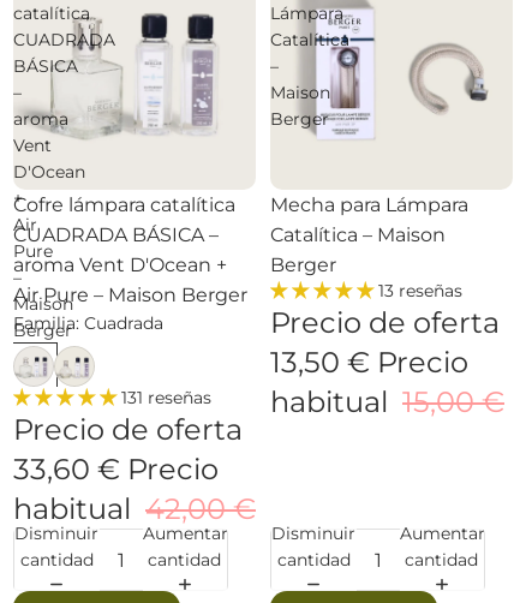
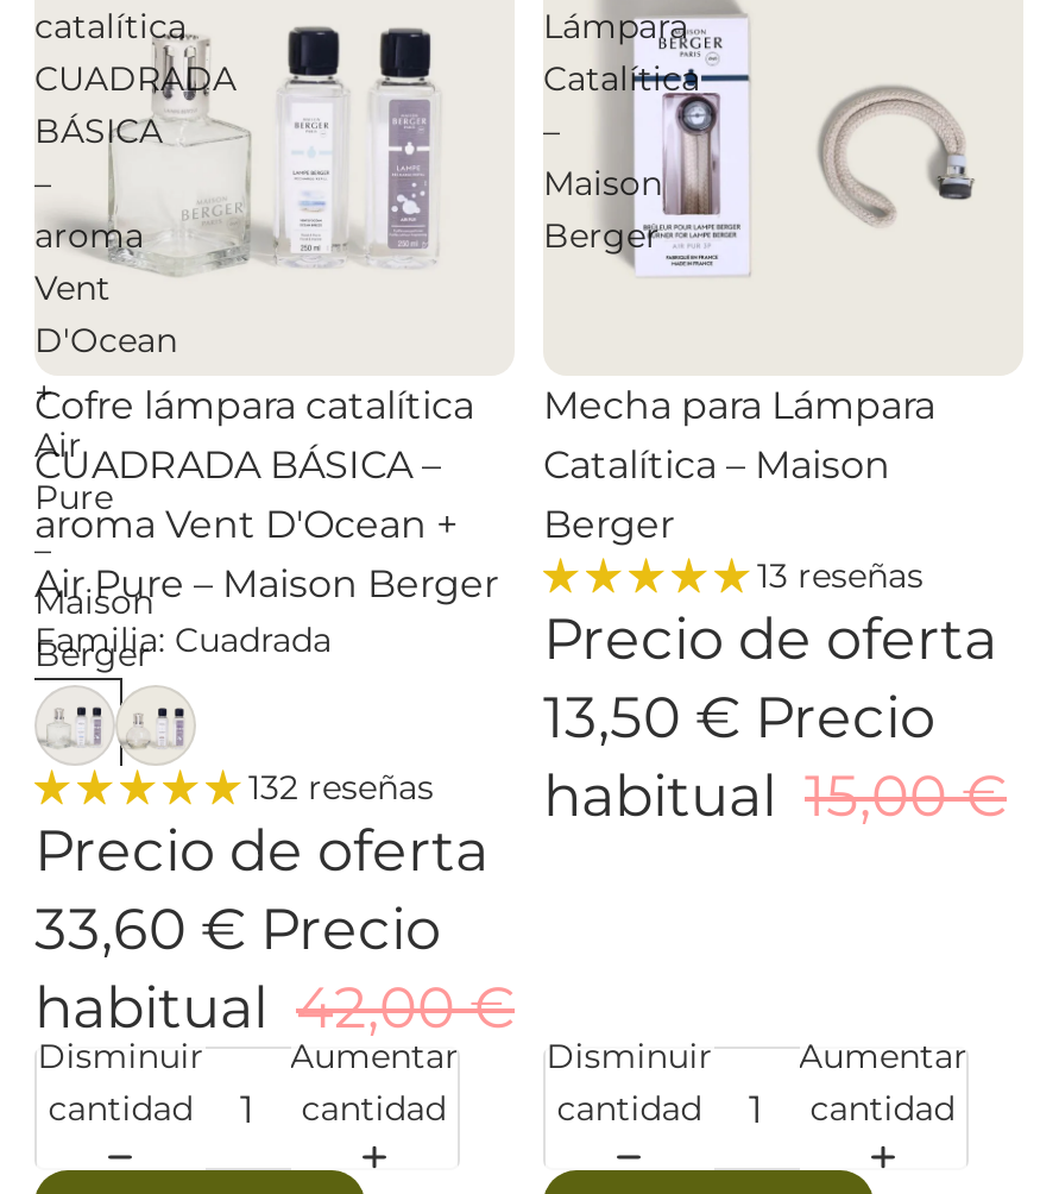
- 131 reseñas
+ 132 reseñas
